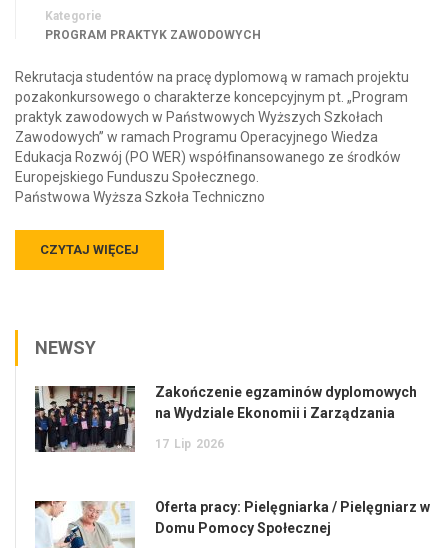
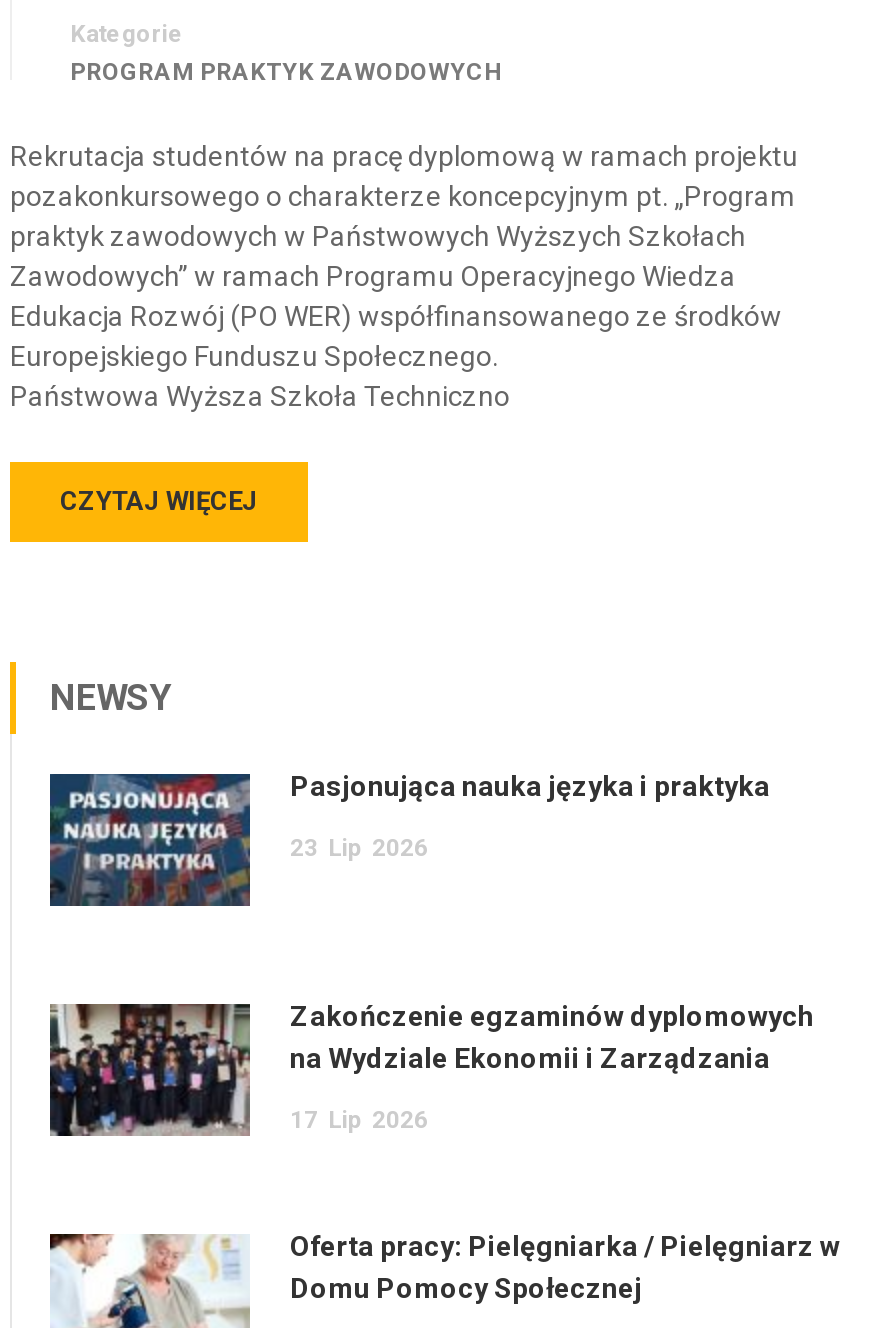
+ [image]
+ Pasjonująca nauka języka i praktyka
+ 23 Lip 2026
